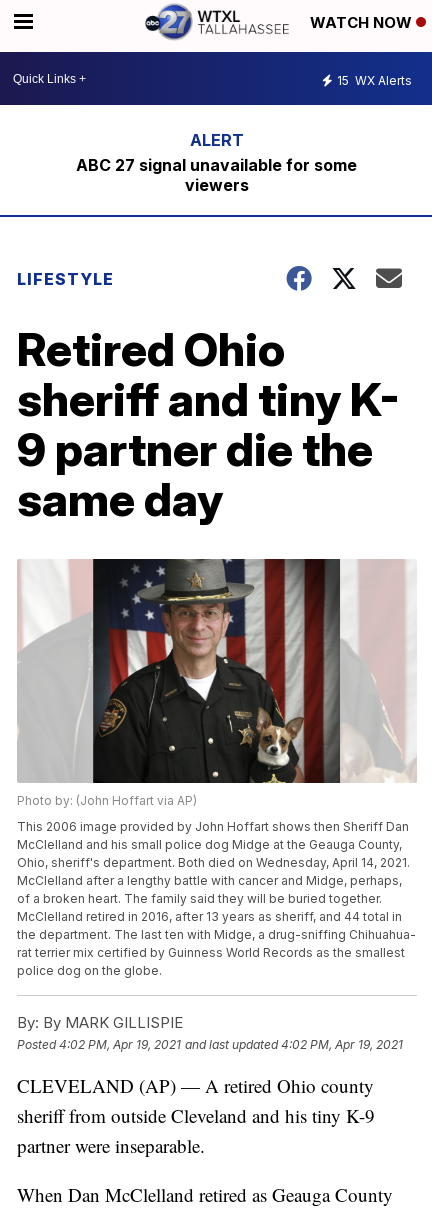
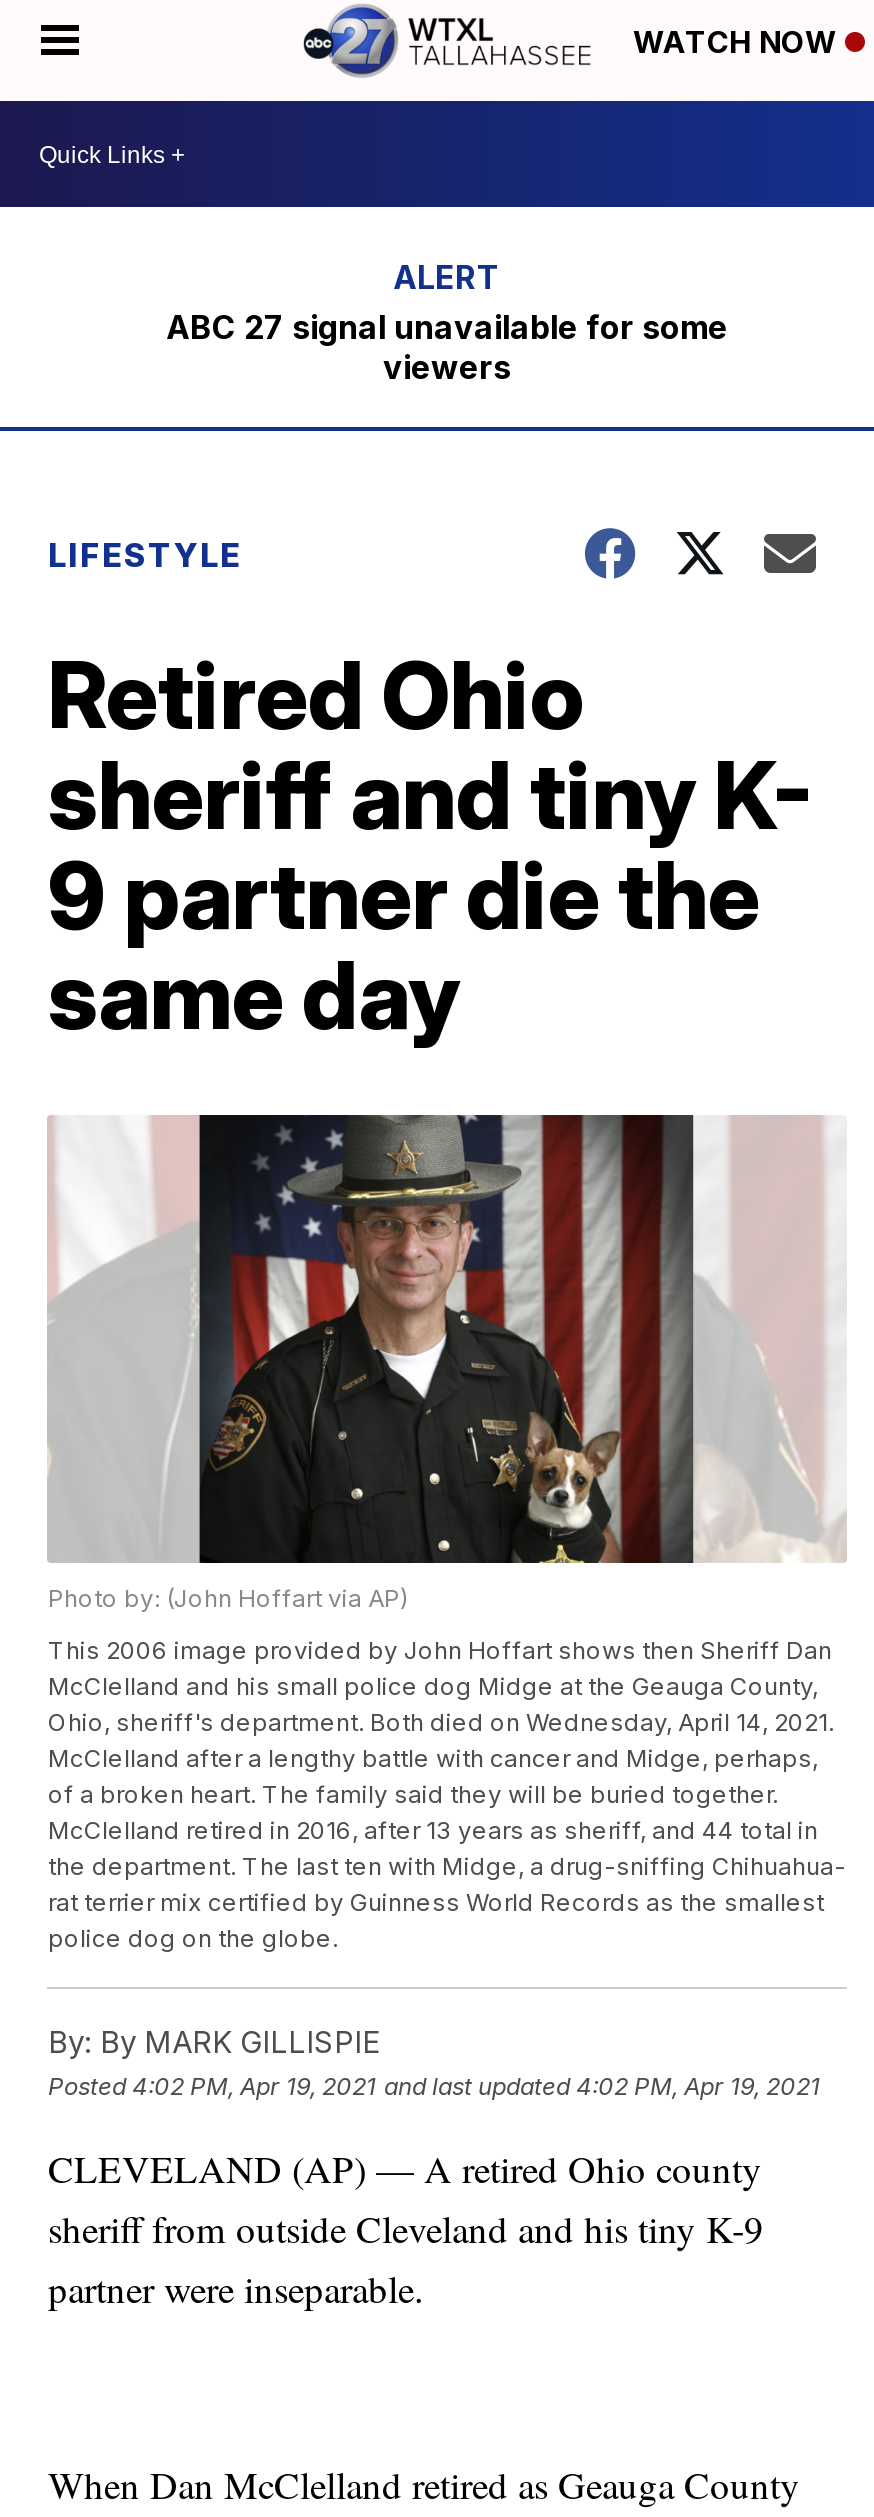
- 15 WX Alerts
